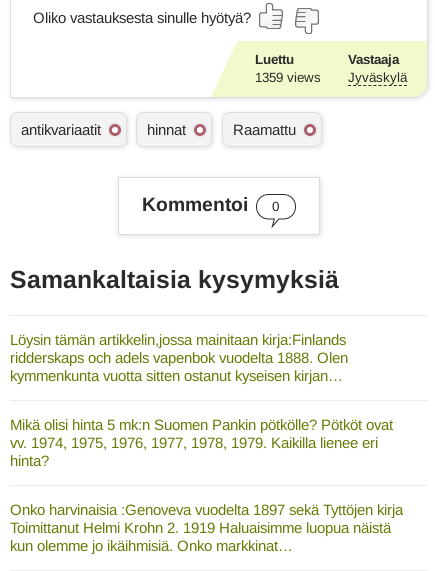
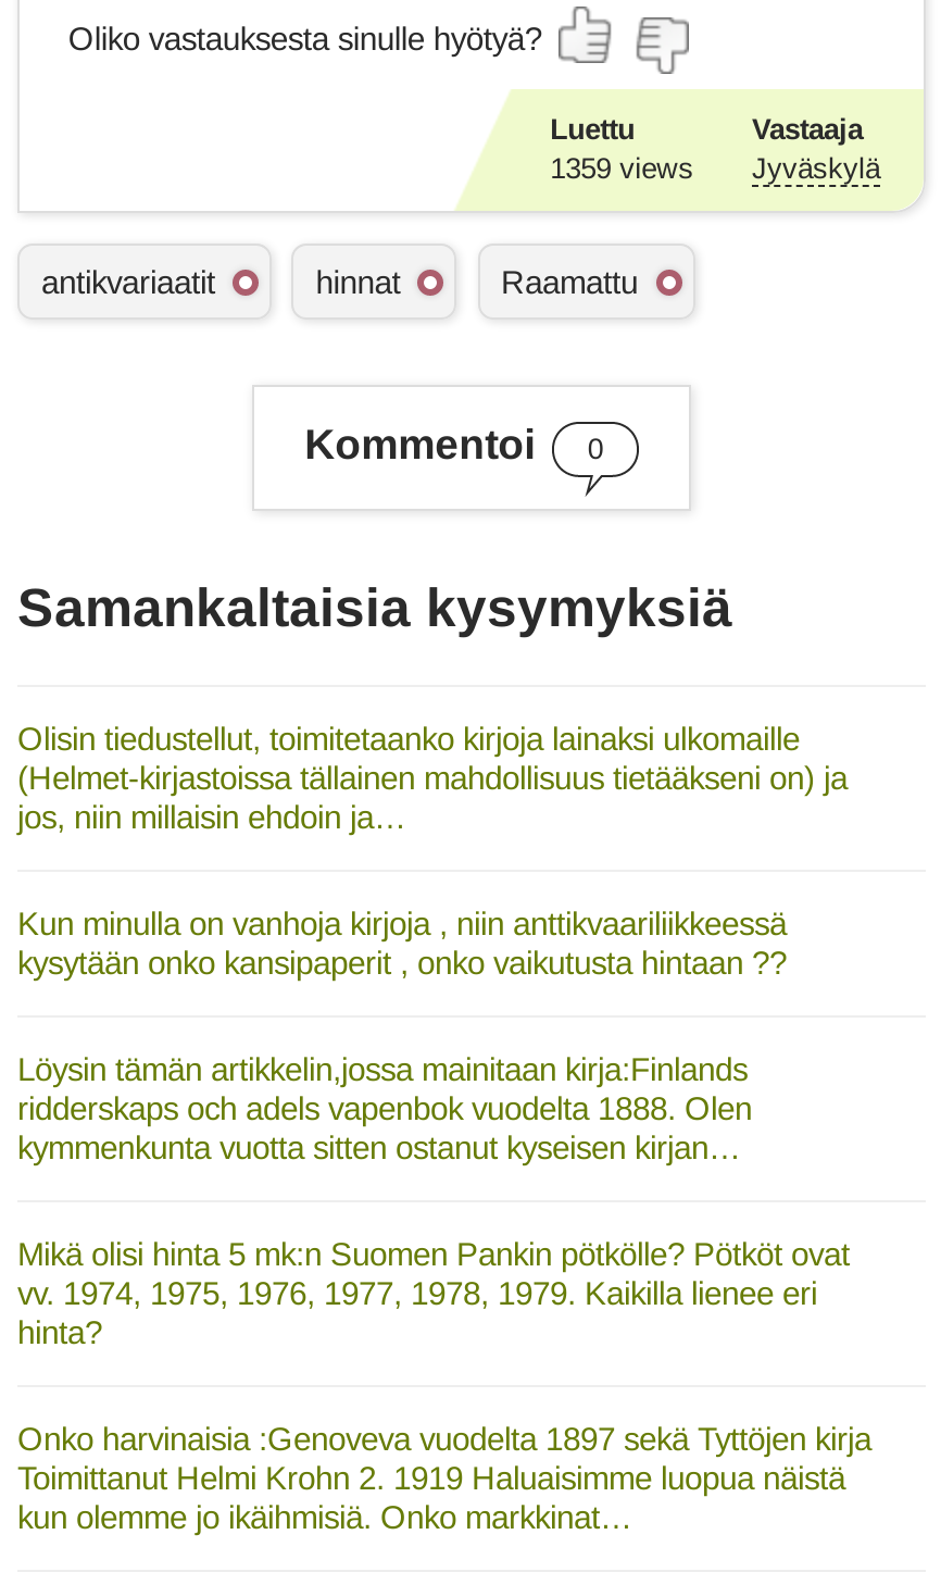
+ Olisin tiedustellut, toimitetaanko kirjoja lainaksi ulkomaille
+ (Helmet-kirjastoissa tällainen mahdollisuus tietääkseni on) ja
+ jos, niin millaisin ehdoin ja…
+ Kun minulla on vanhoja kirjoja , niin anttikvaariliikkeessä
+ kysytään onko kansipaperit , onko vaikutusta hintaan ??
